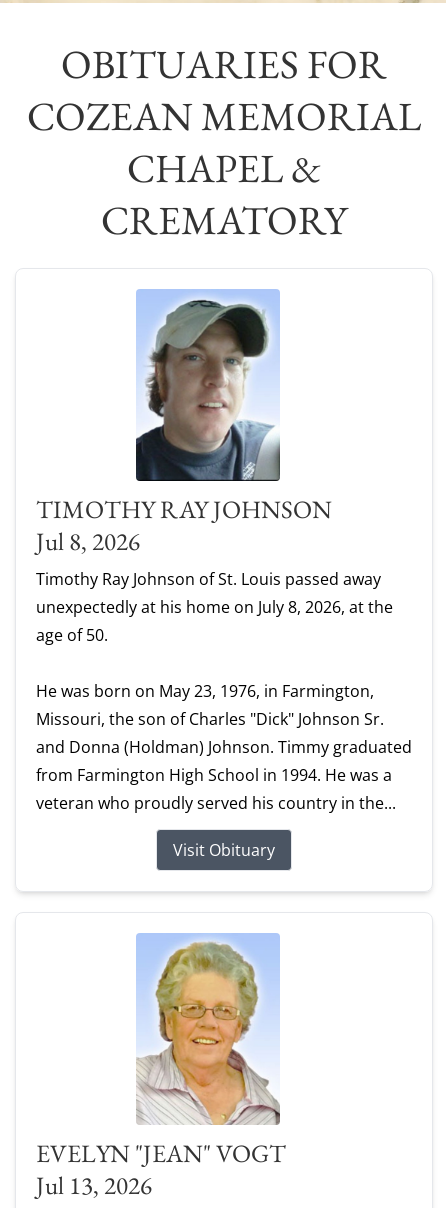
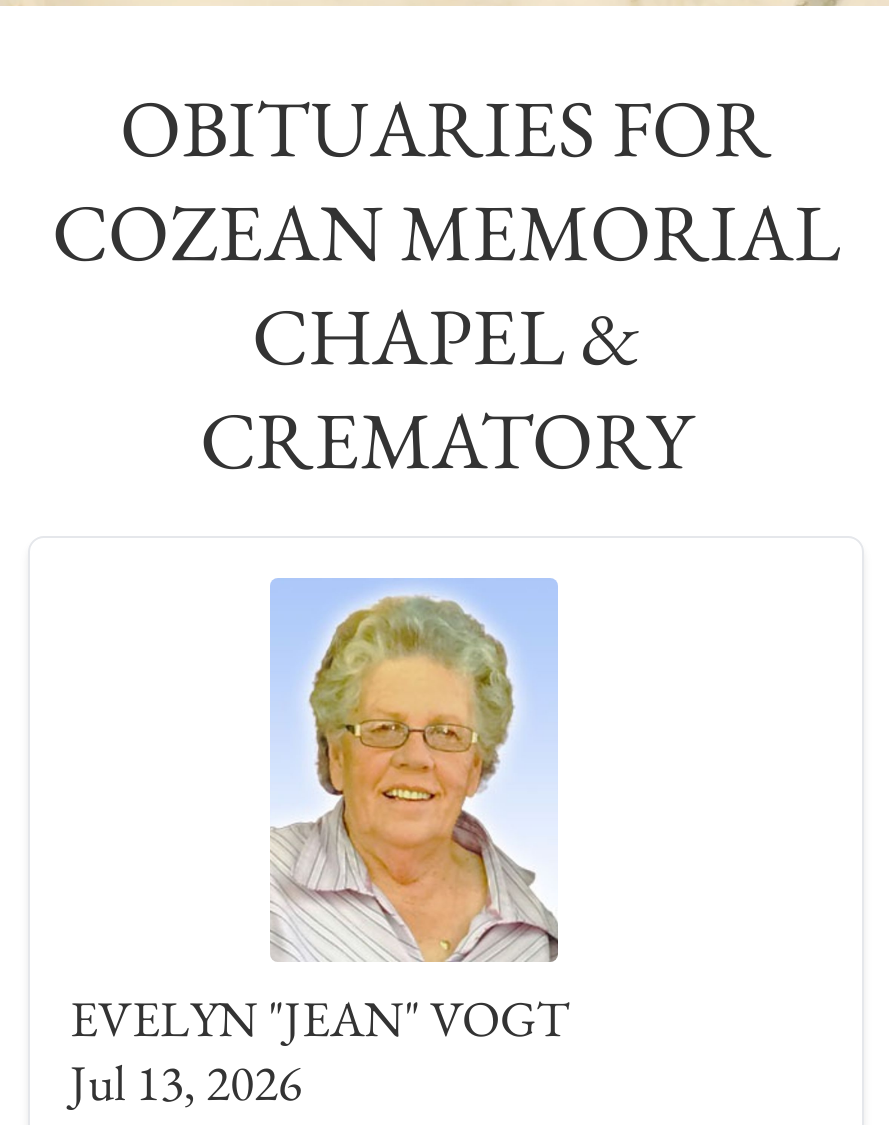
- [image]
- TIMOTHY RAY JOHNSON
- Jul 8, 2026
- Timothy Ray Johnson of St. Louis passed away
- unexpectedly at his home on July 8, 2026, at the
- age of 50.
- He was born on May 23, 1976, in Farmington,
- Missouri, the son of Charles "Dick" Johnson Sr.
- and Donna (Holdman) Johnson. Timmy graduated
- from Farmington High School in 1994. He was a
- veteran who proudly served his country in the...
- Visit Obituary
